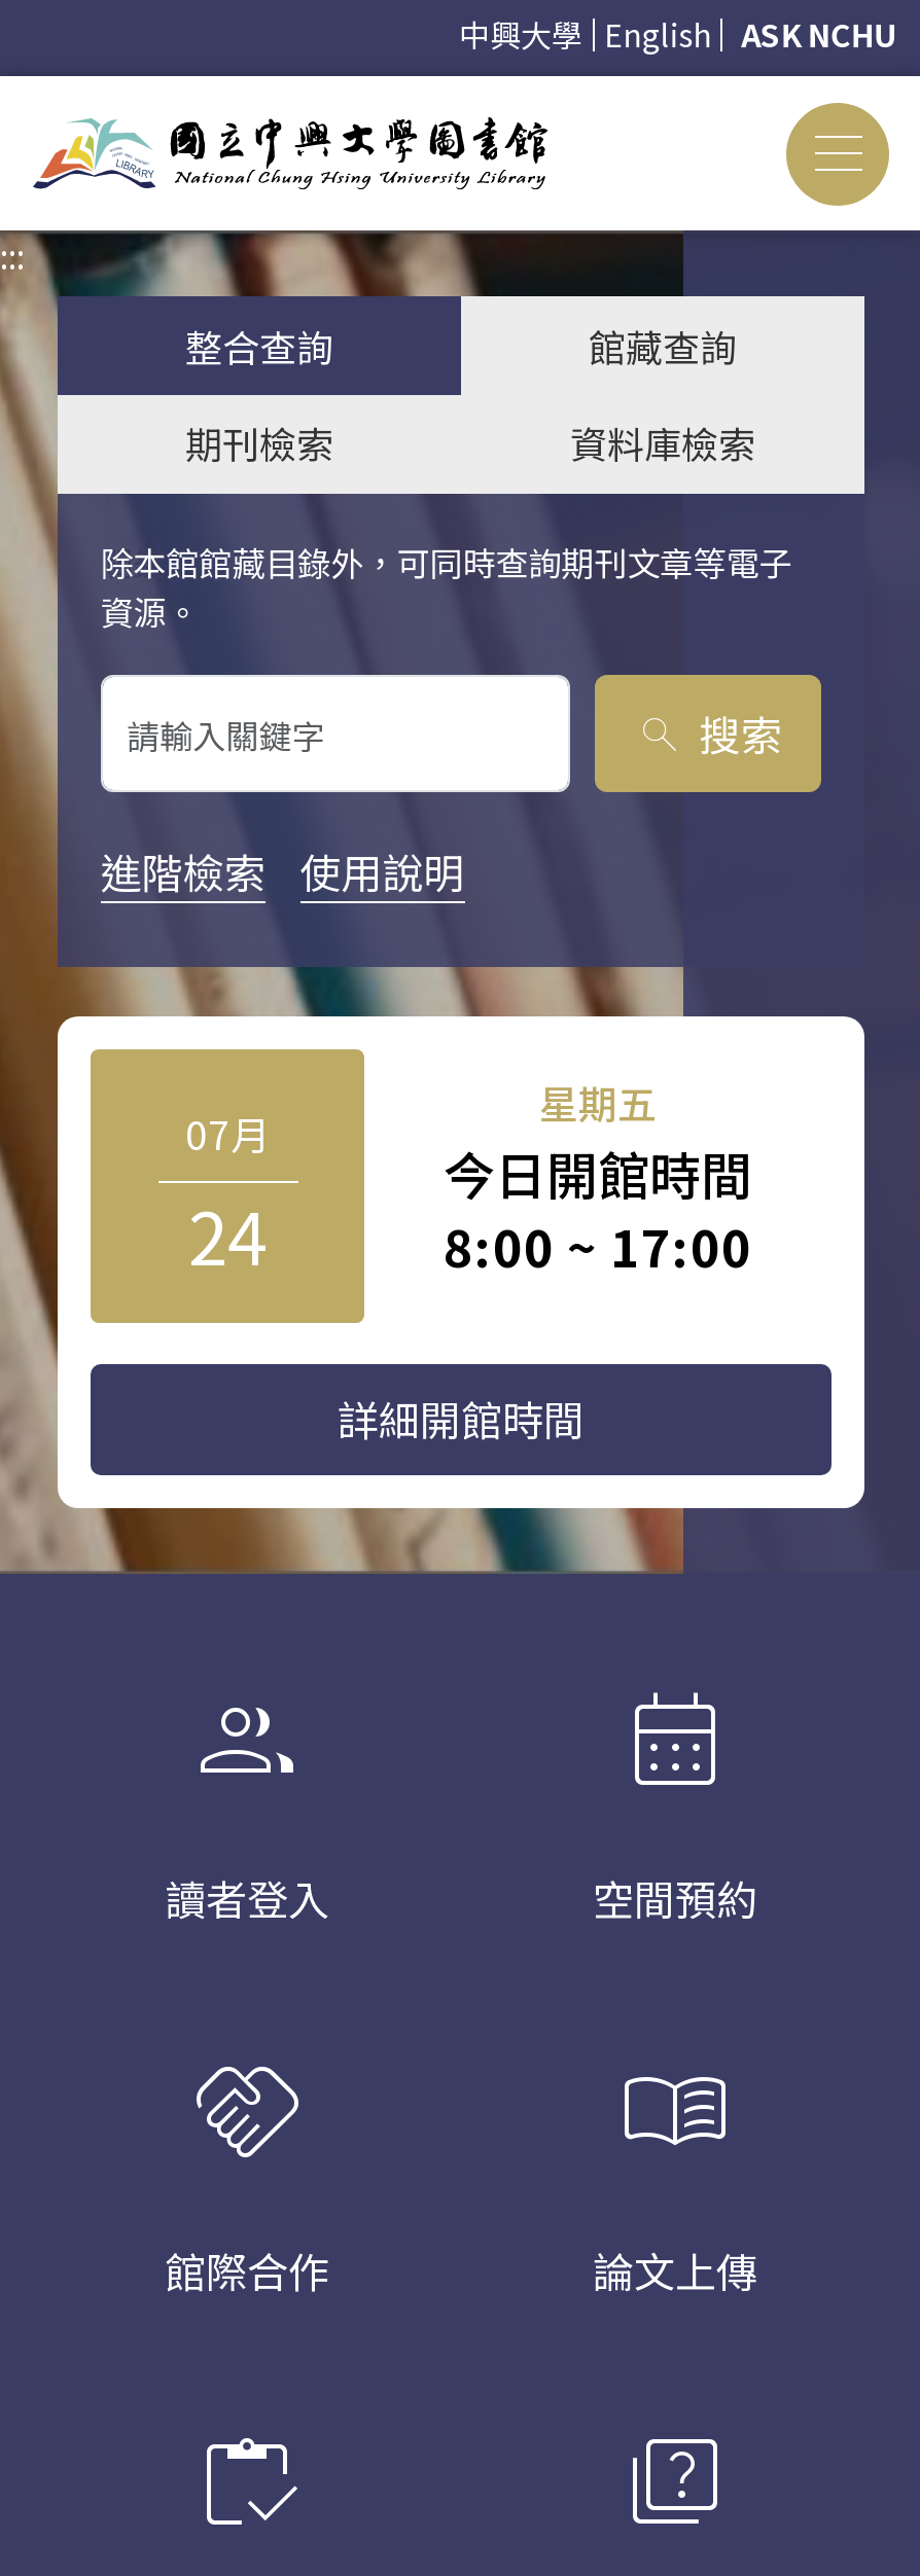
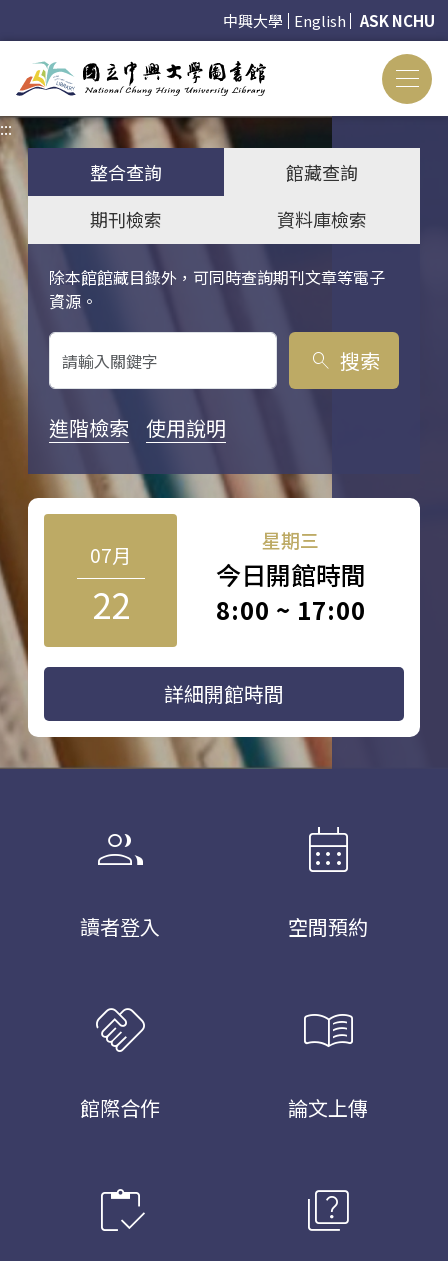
- 星期五
+ 星期三

- 24
+ 22
